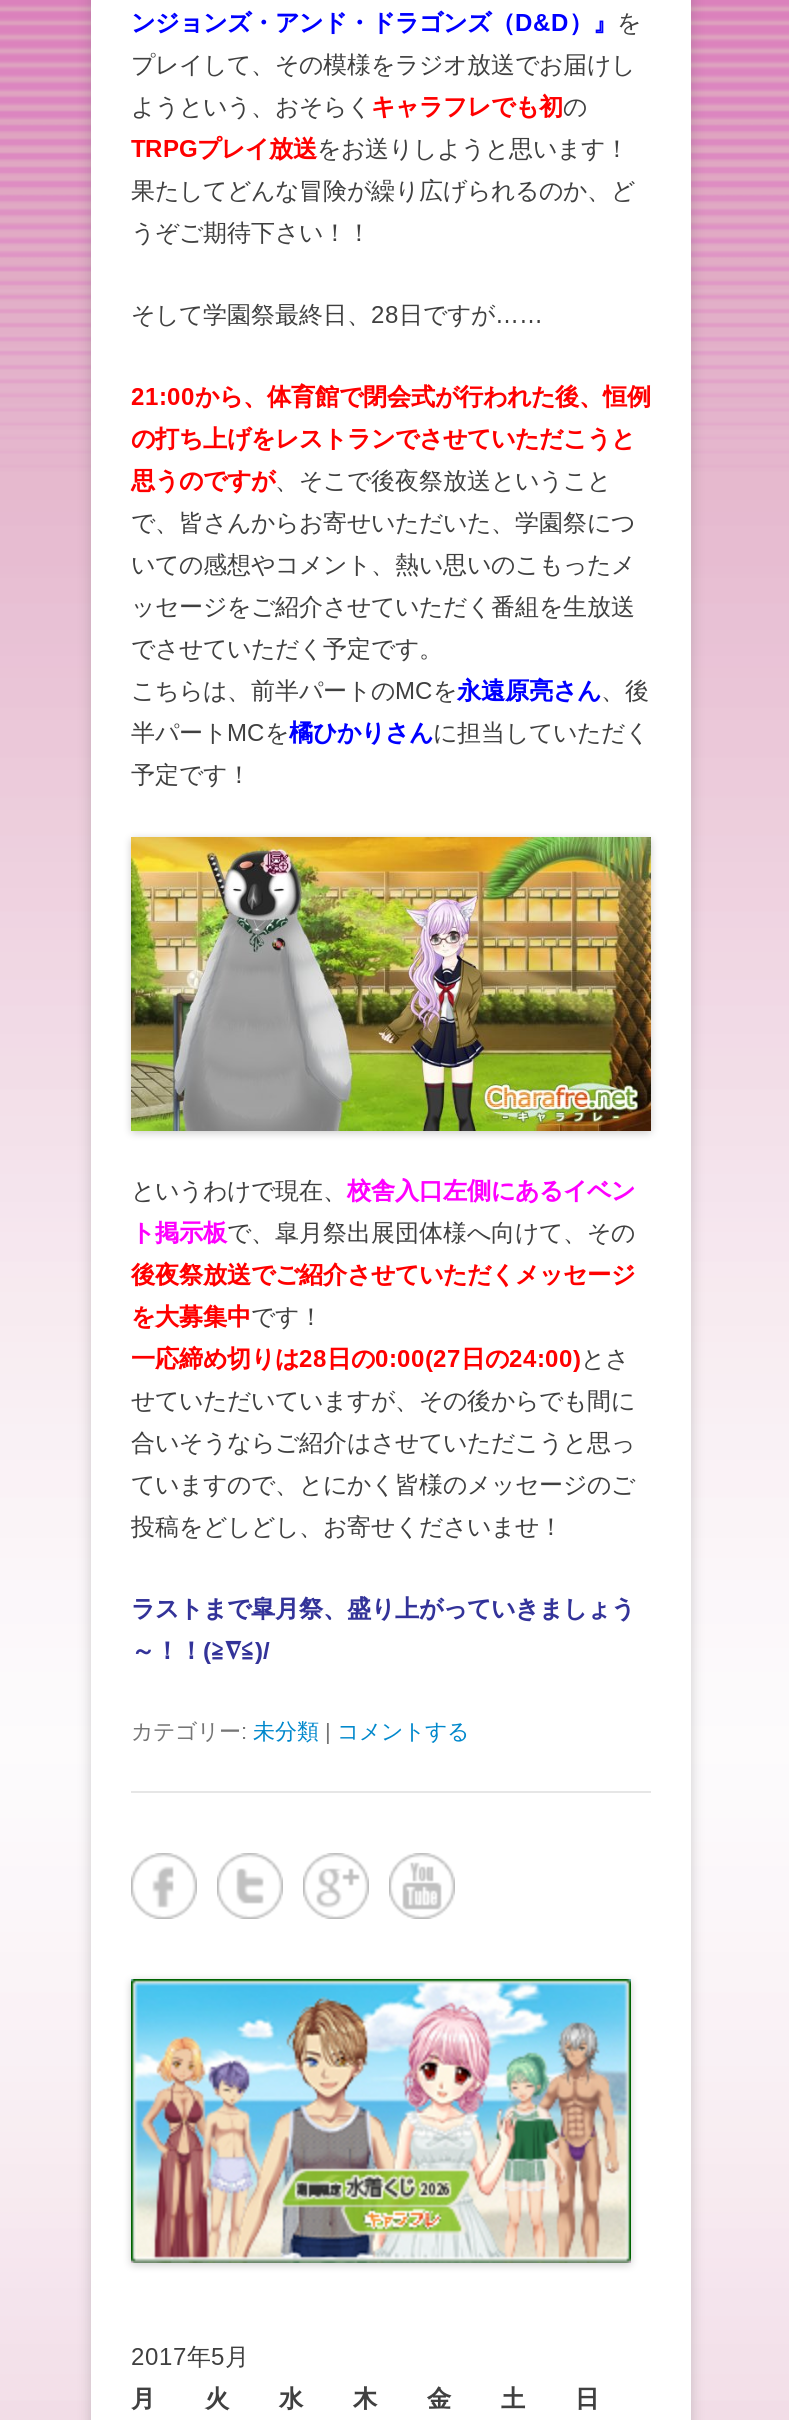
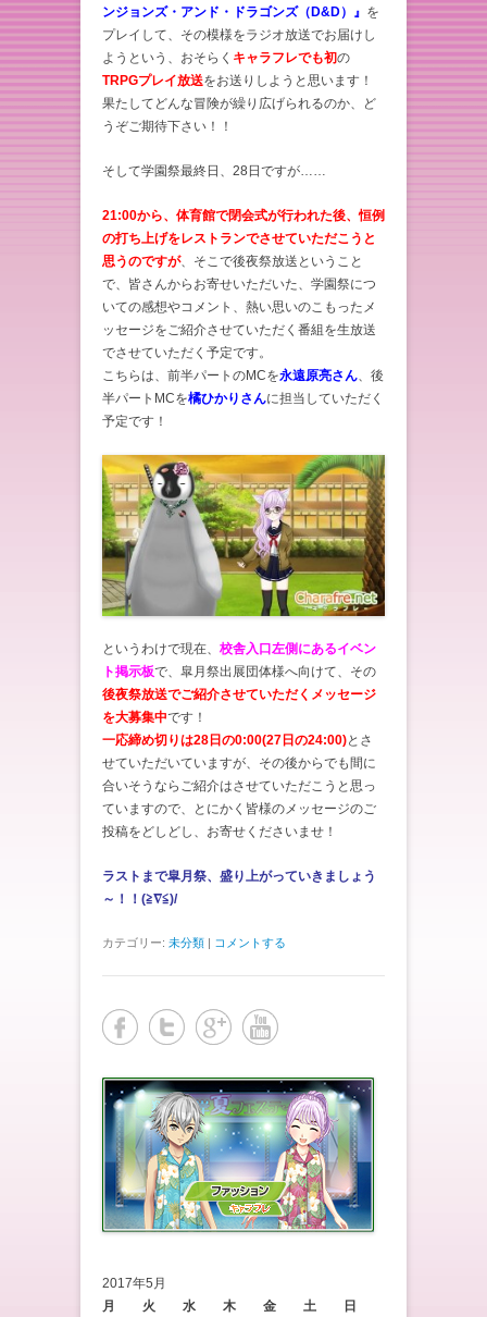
- [image]
+ [image]
